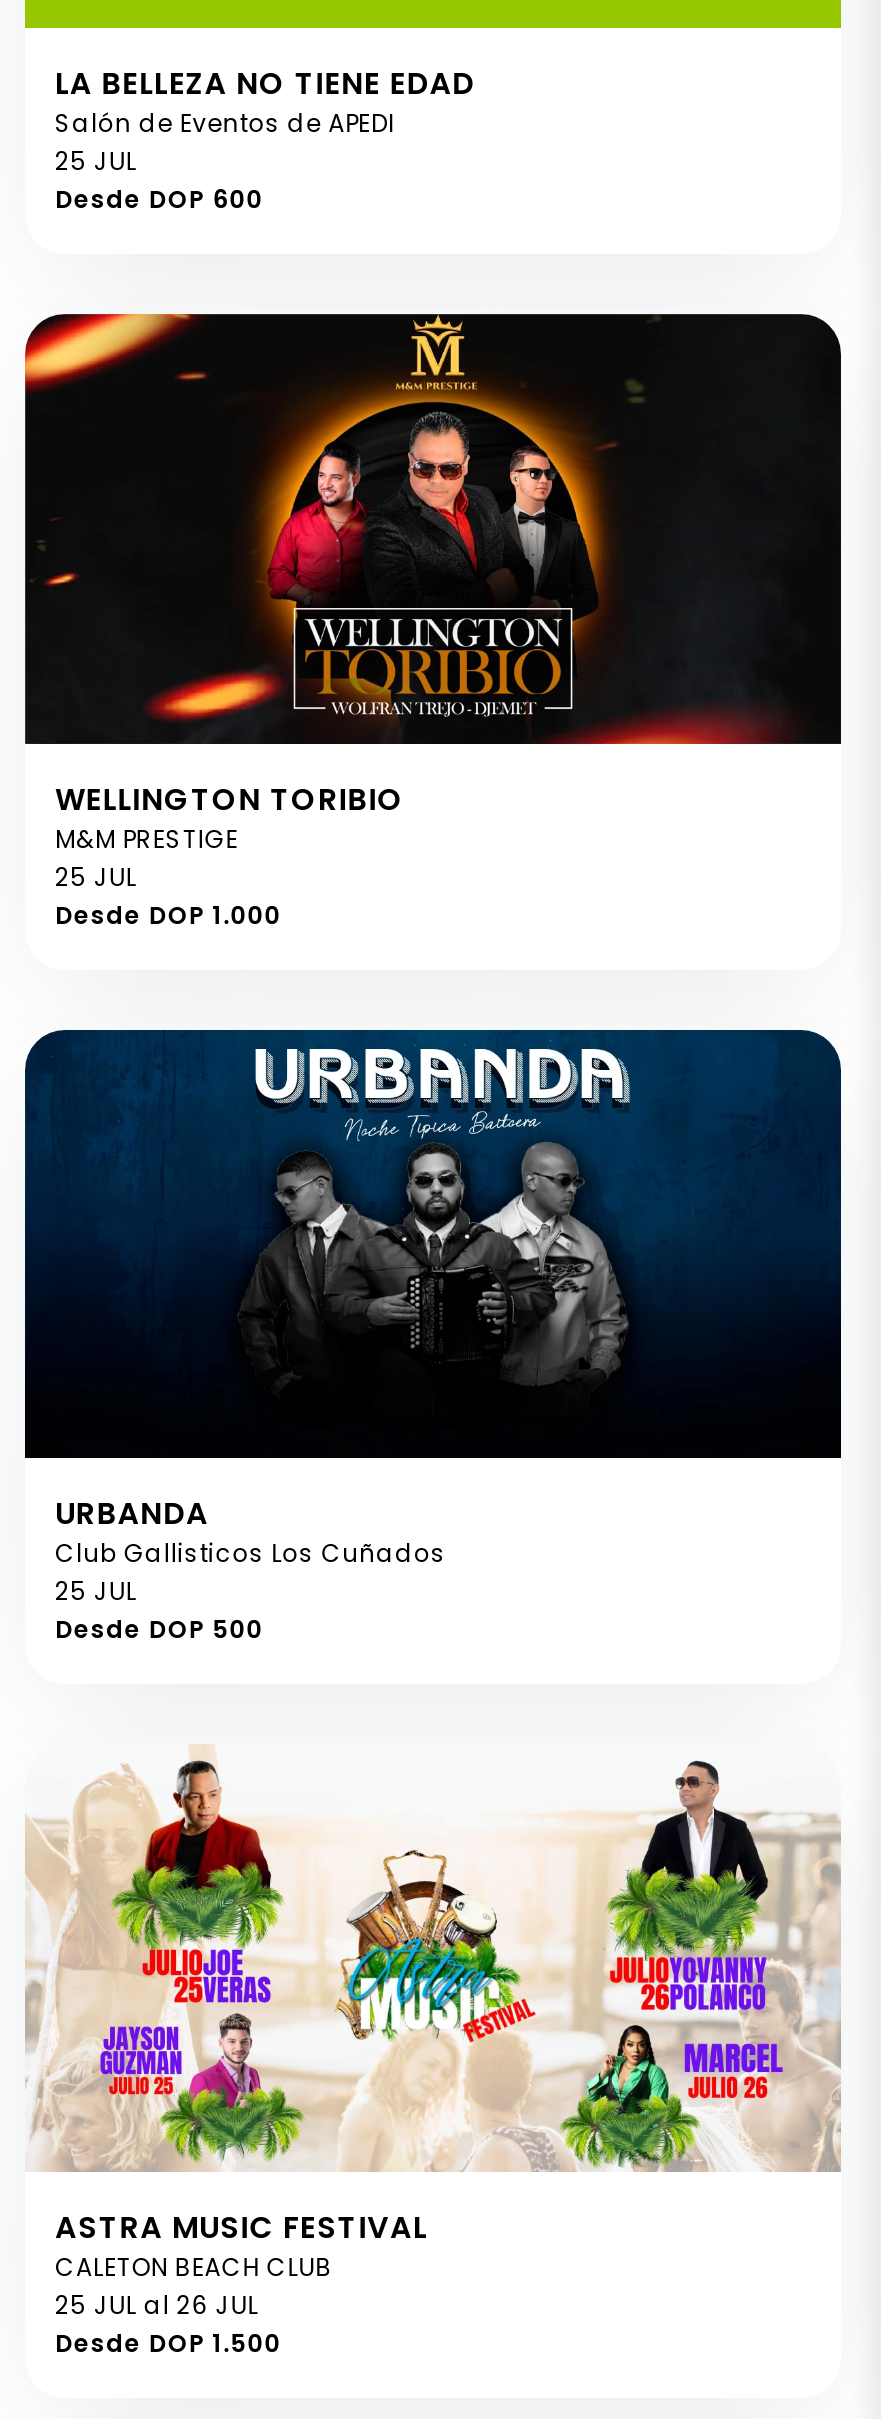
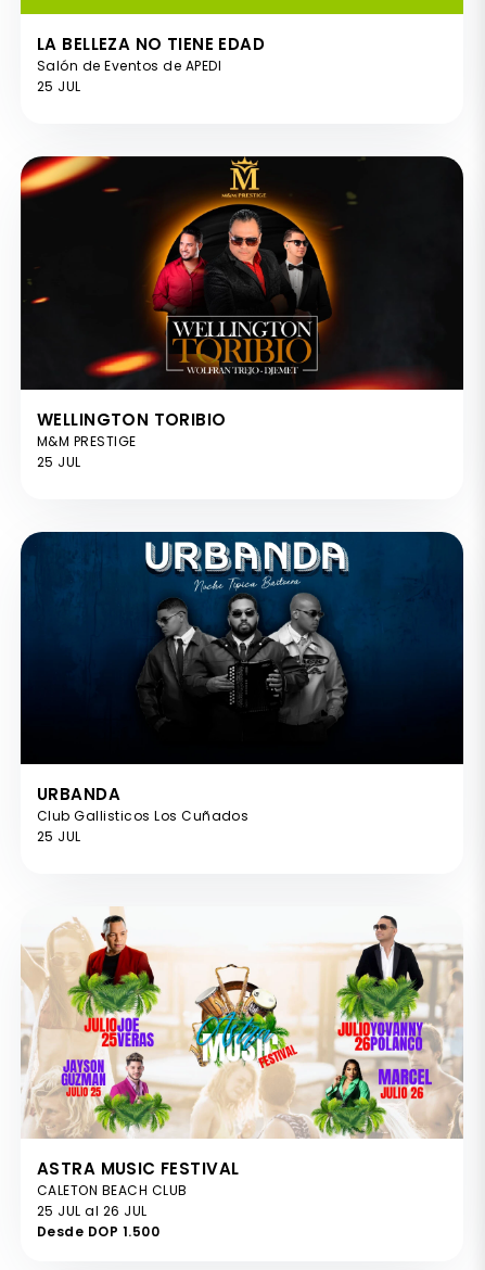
- Desde DOP 600

- Desde DOP 1.000

- Desde DOP 500
